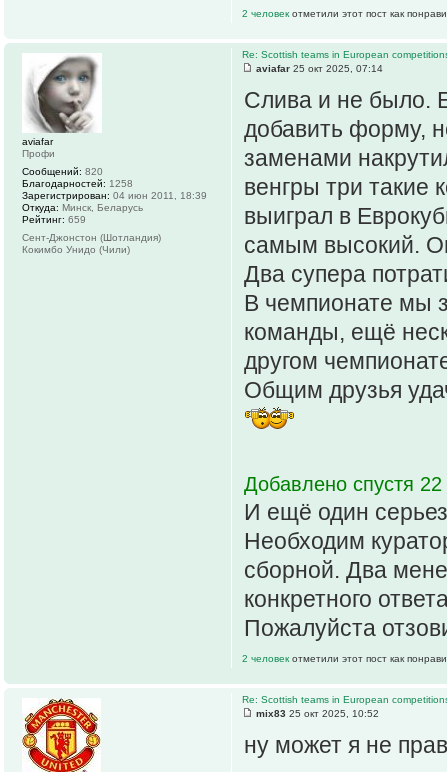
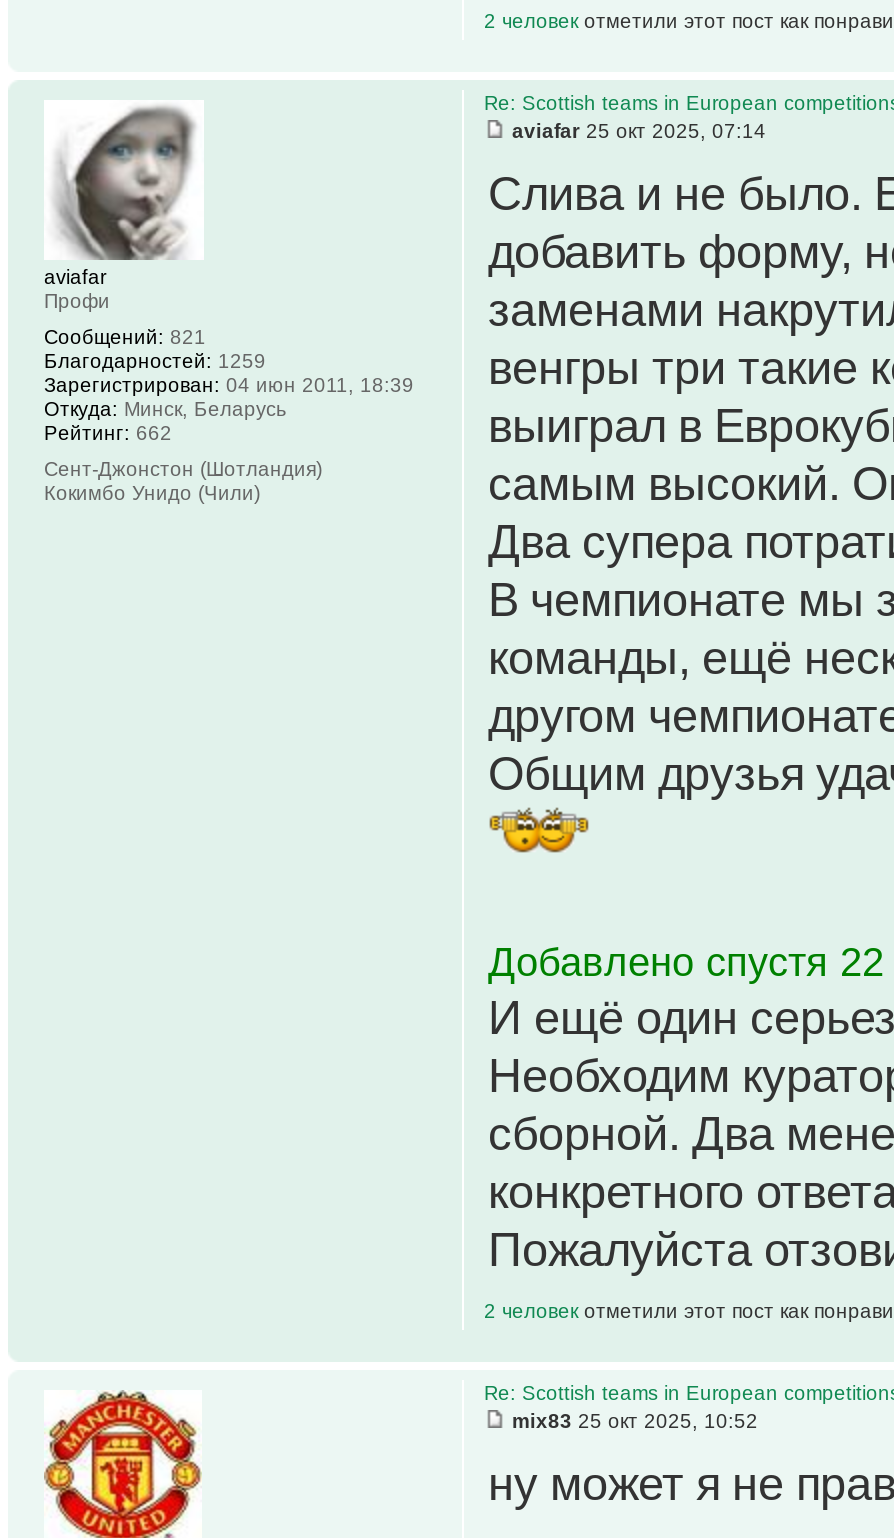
- Сообщений: 820
+ Сообщений: 821

- Благодарностей: 1258
+ Благодарностей: 1259

- Рейтинг: 659
+ Рейтинг: 662
